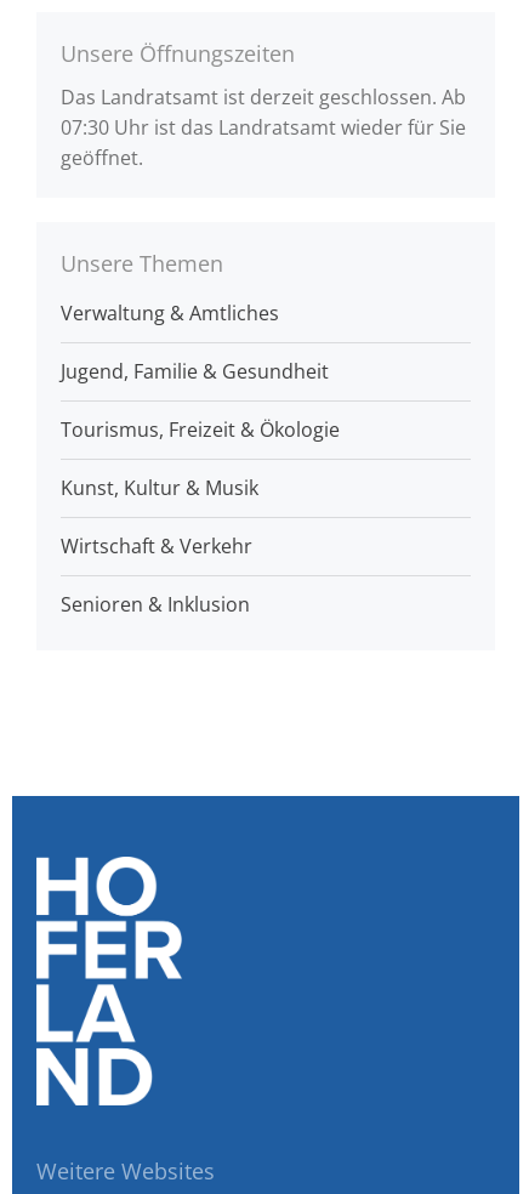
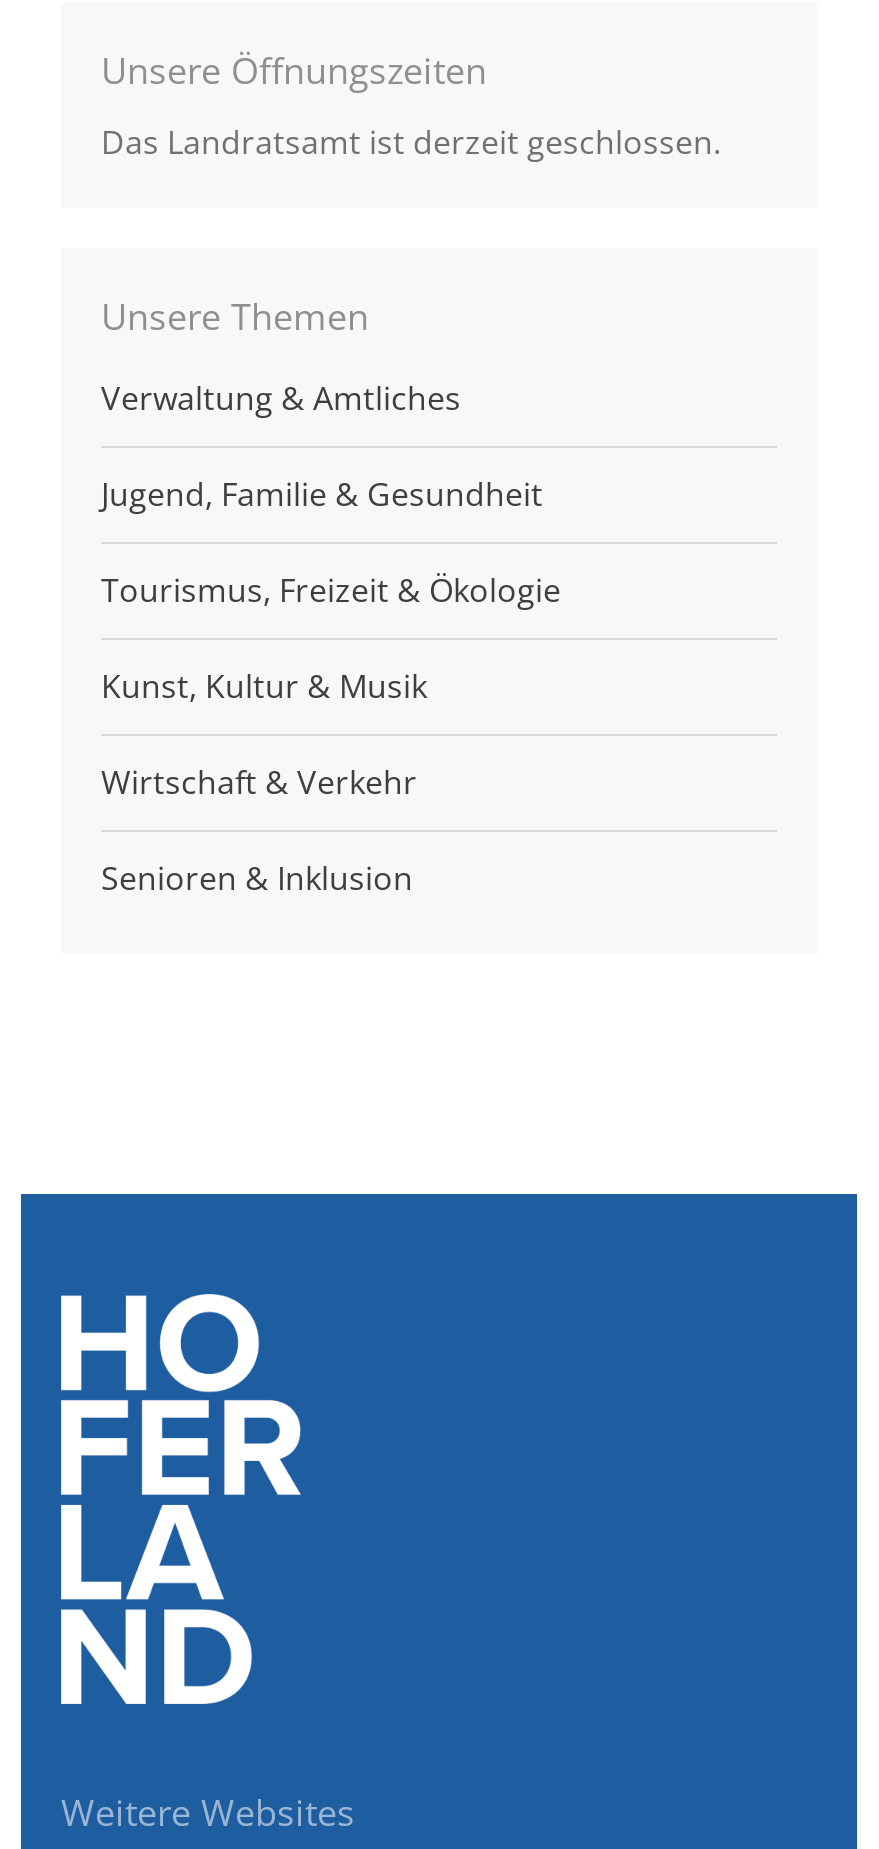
- Das Landratsamt ist derzeit geschlossen. Ab
- 07:30 Uhr ist das Landratsamt wieder für Sie
- geöffnet.
+ Das Landratsamt ist derzeit geschlossen.
